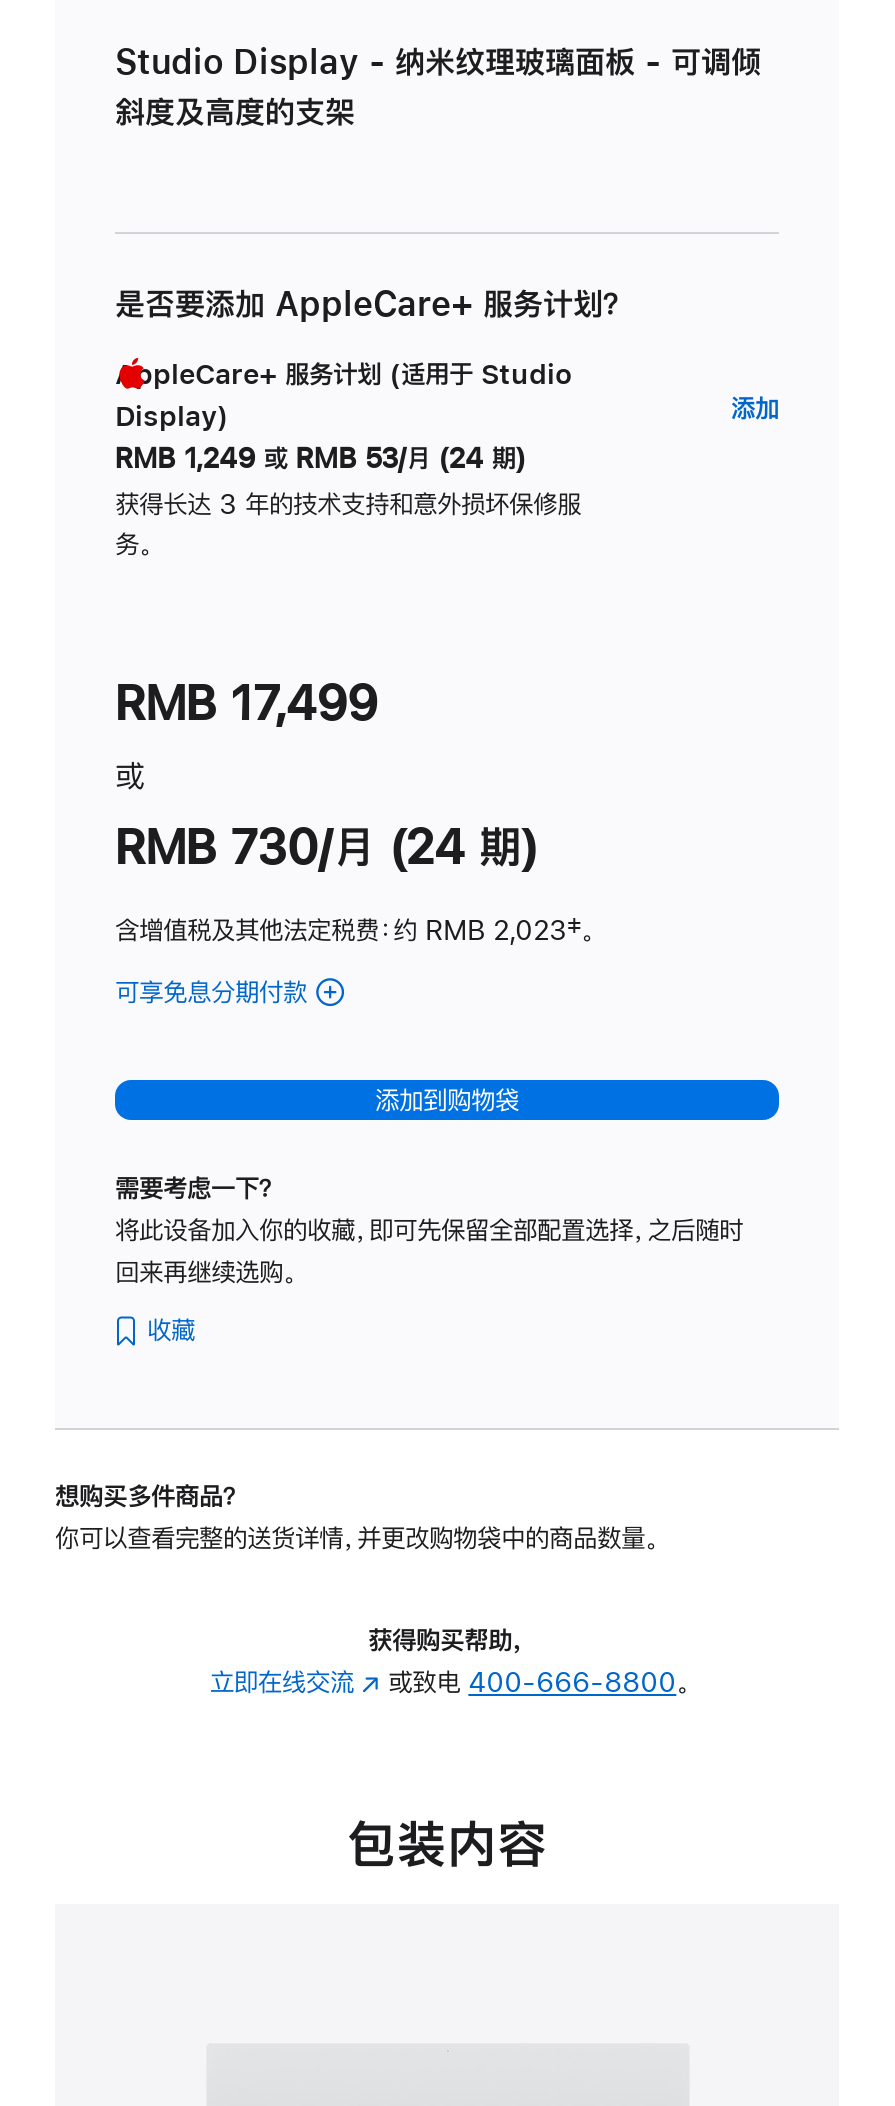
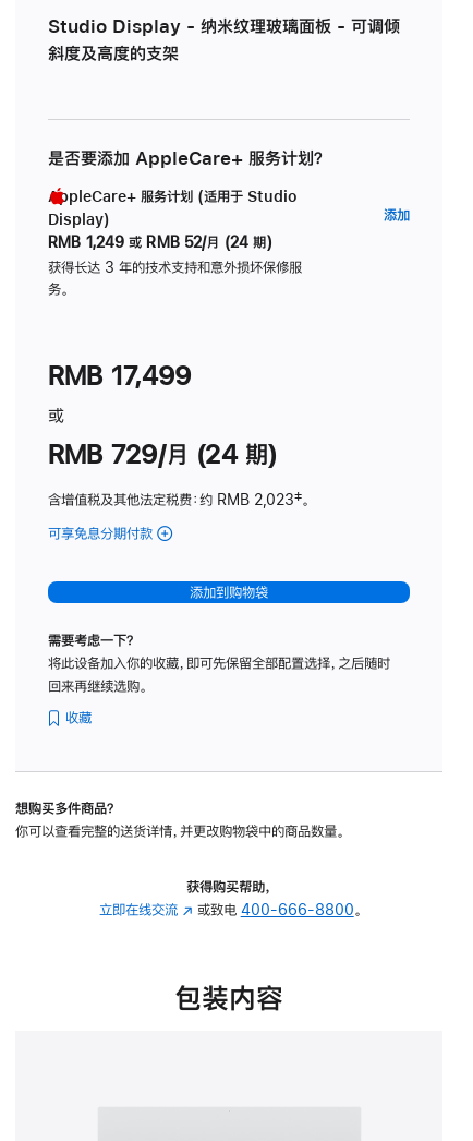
- RMB 1,249 或 RMB 53/月 (24 期)
+ RMB 1,249 或 RMB 52/月 (24 期)

- RMB 730/月 (24 期)
+ RMB 729/月 (24 期)
